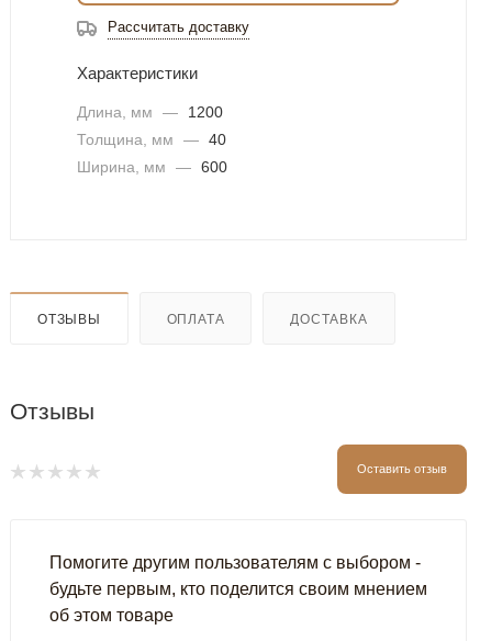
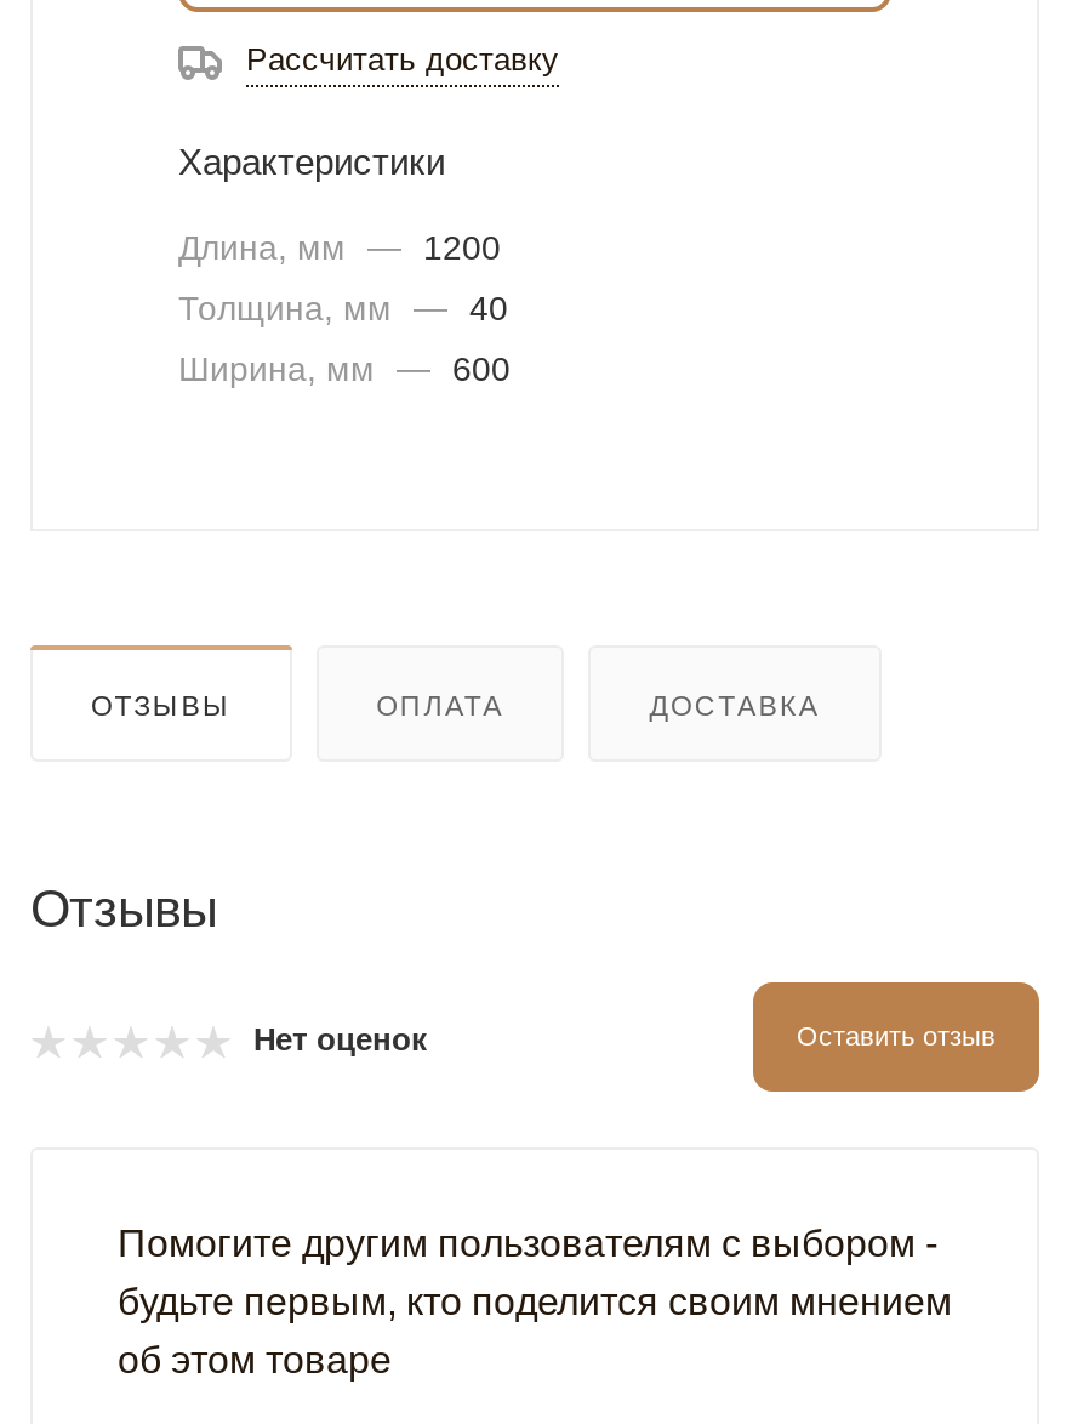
+ Нет оценок
